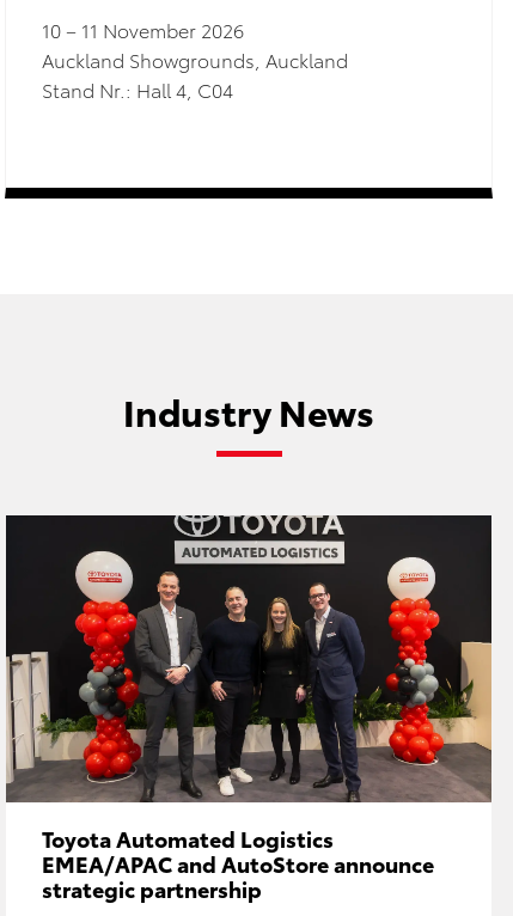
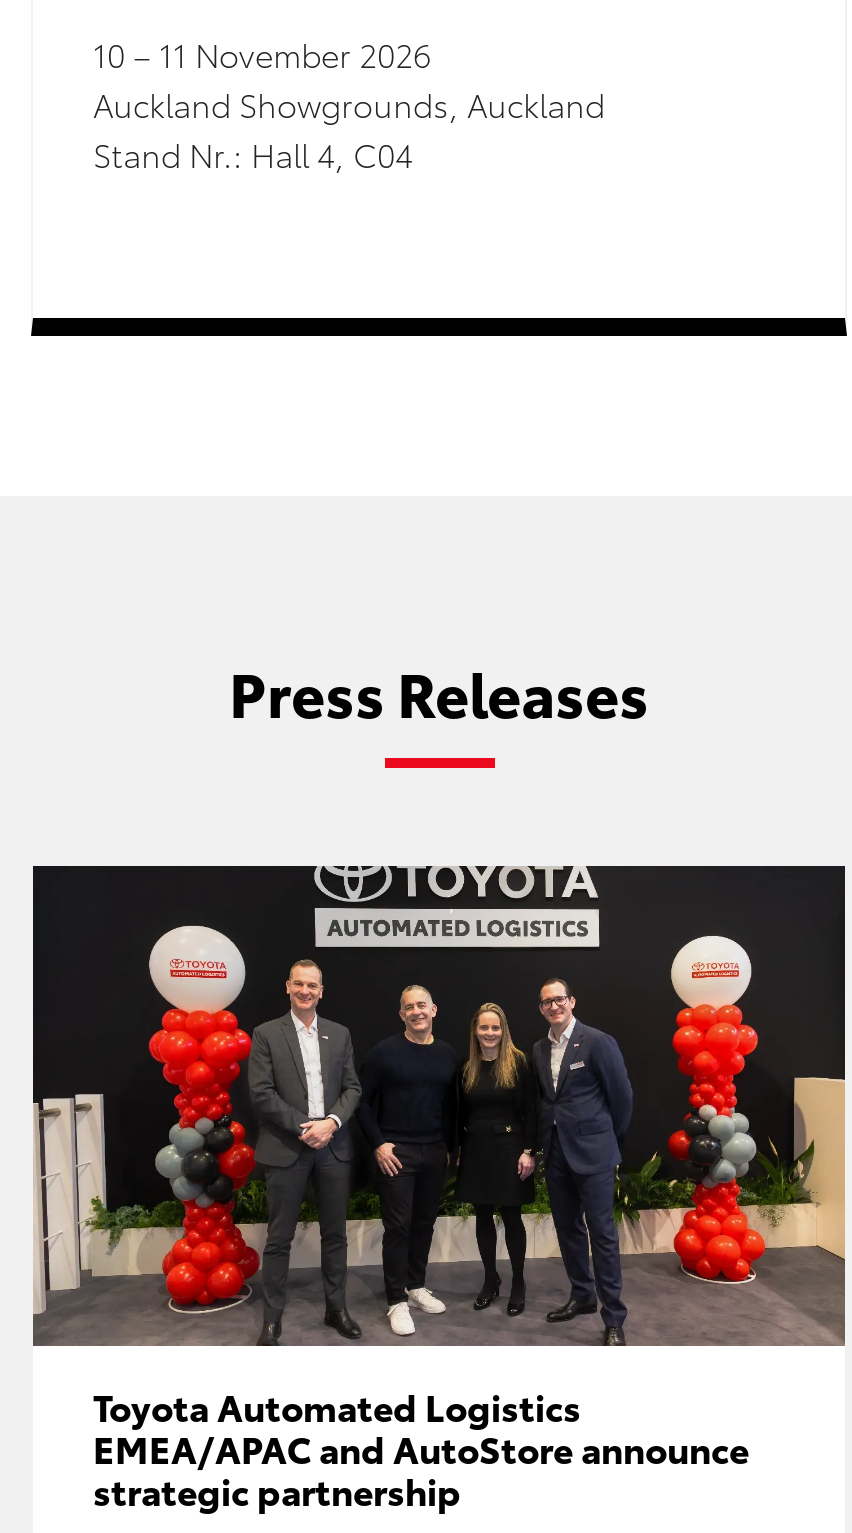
- Industry News
+ Press Releases
